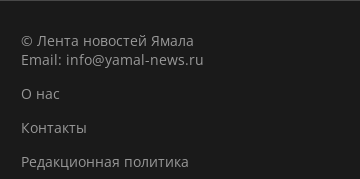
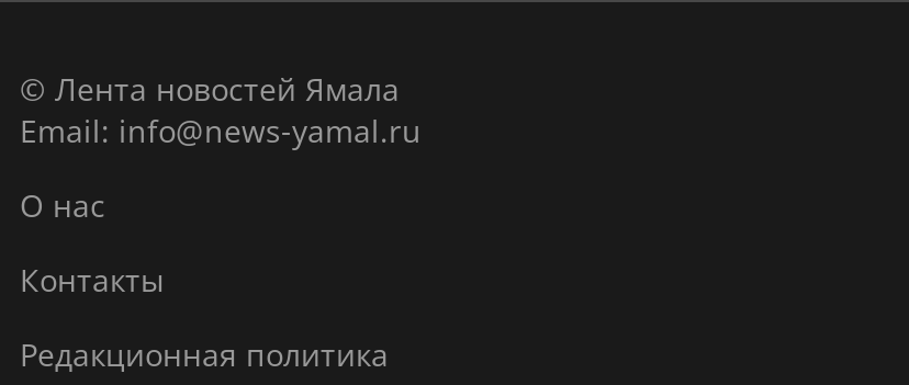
- Email: info@yamal-news.ru
+ Email: info@news-yamal.ru
